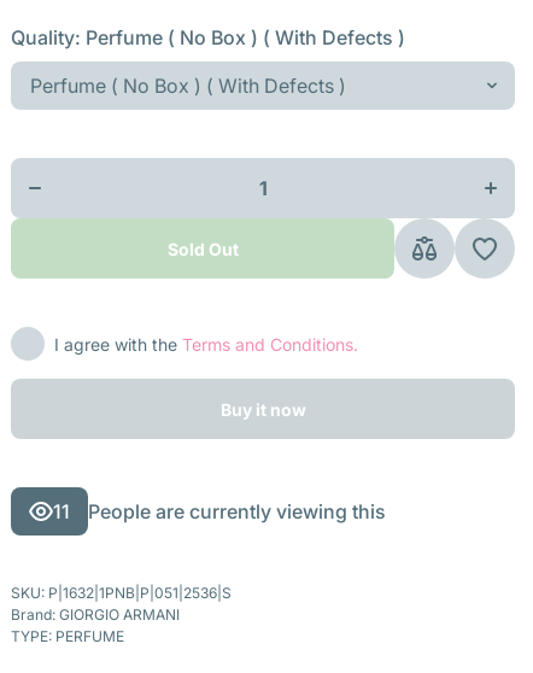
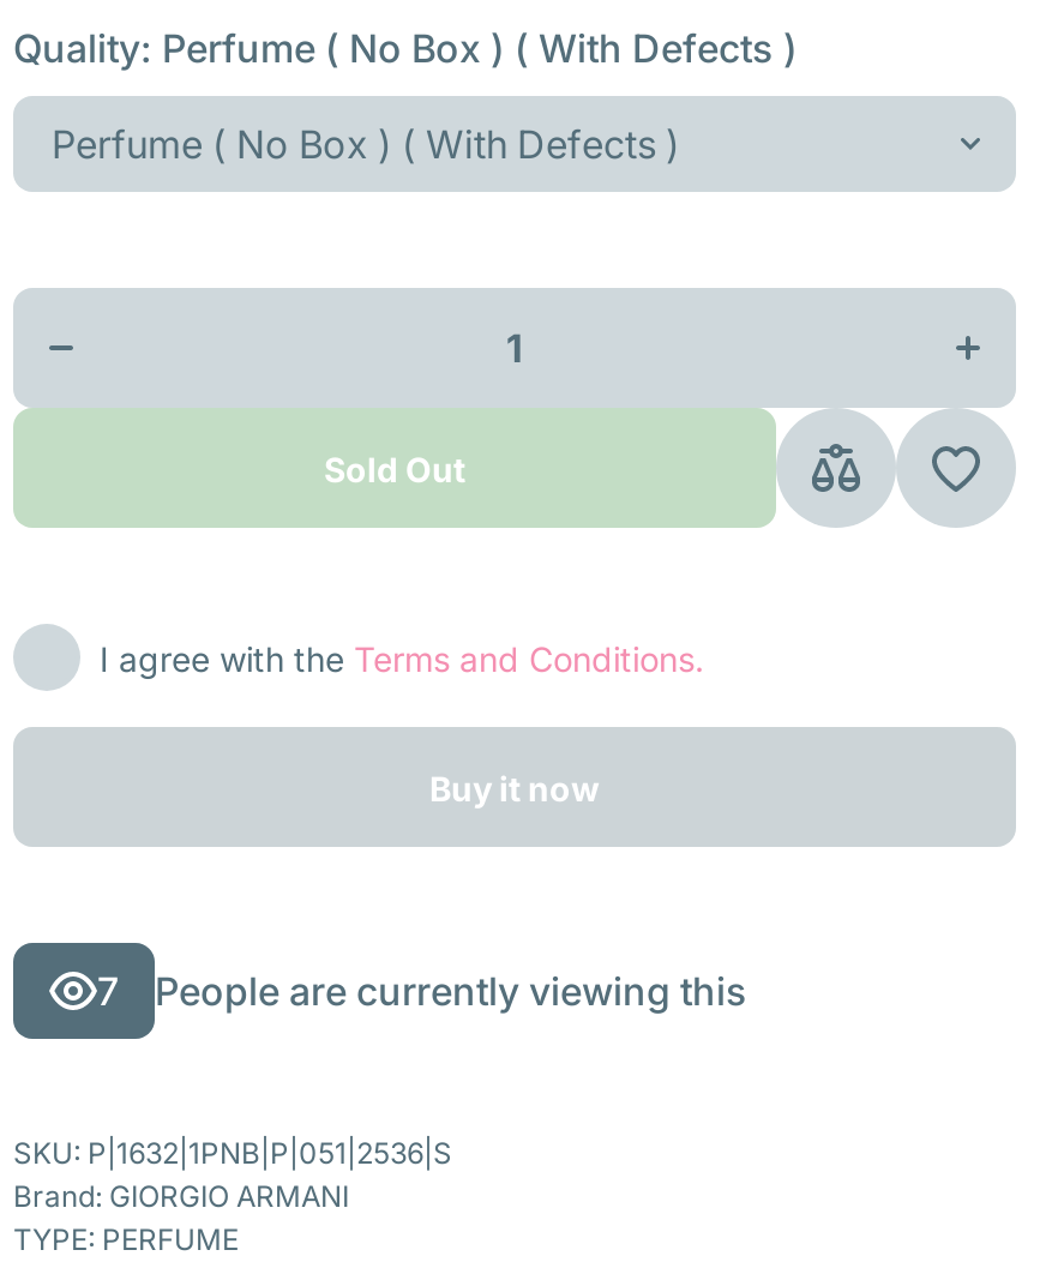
- 11 People are currently viewing this
+ 7 People are currently viewing this
